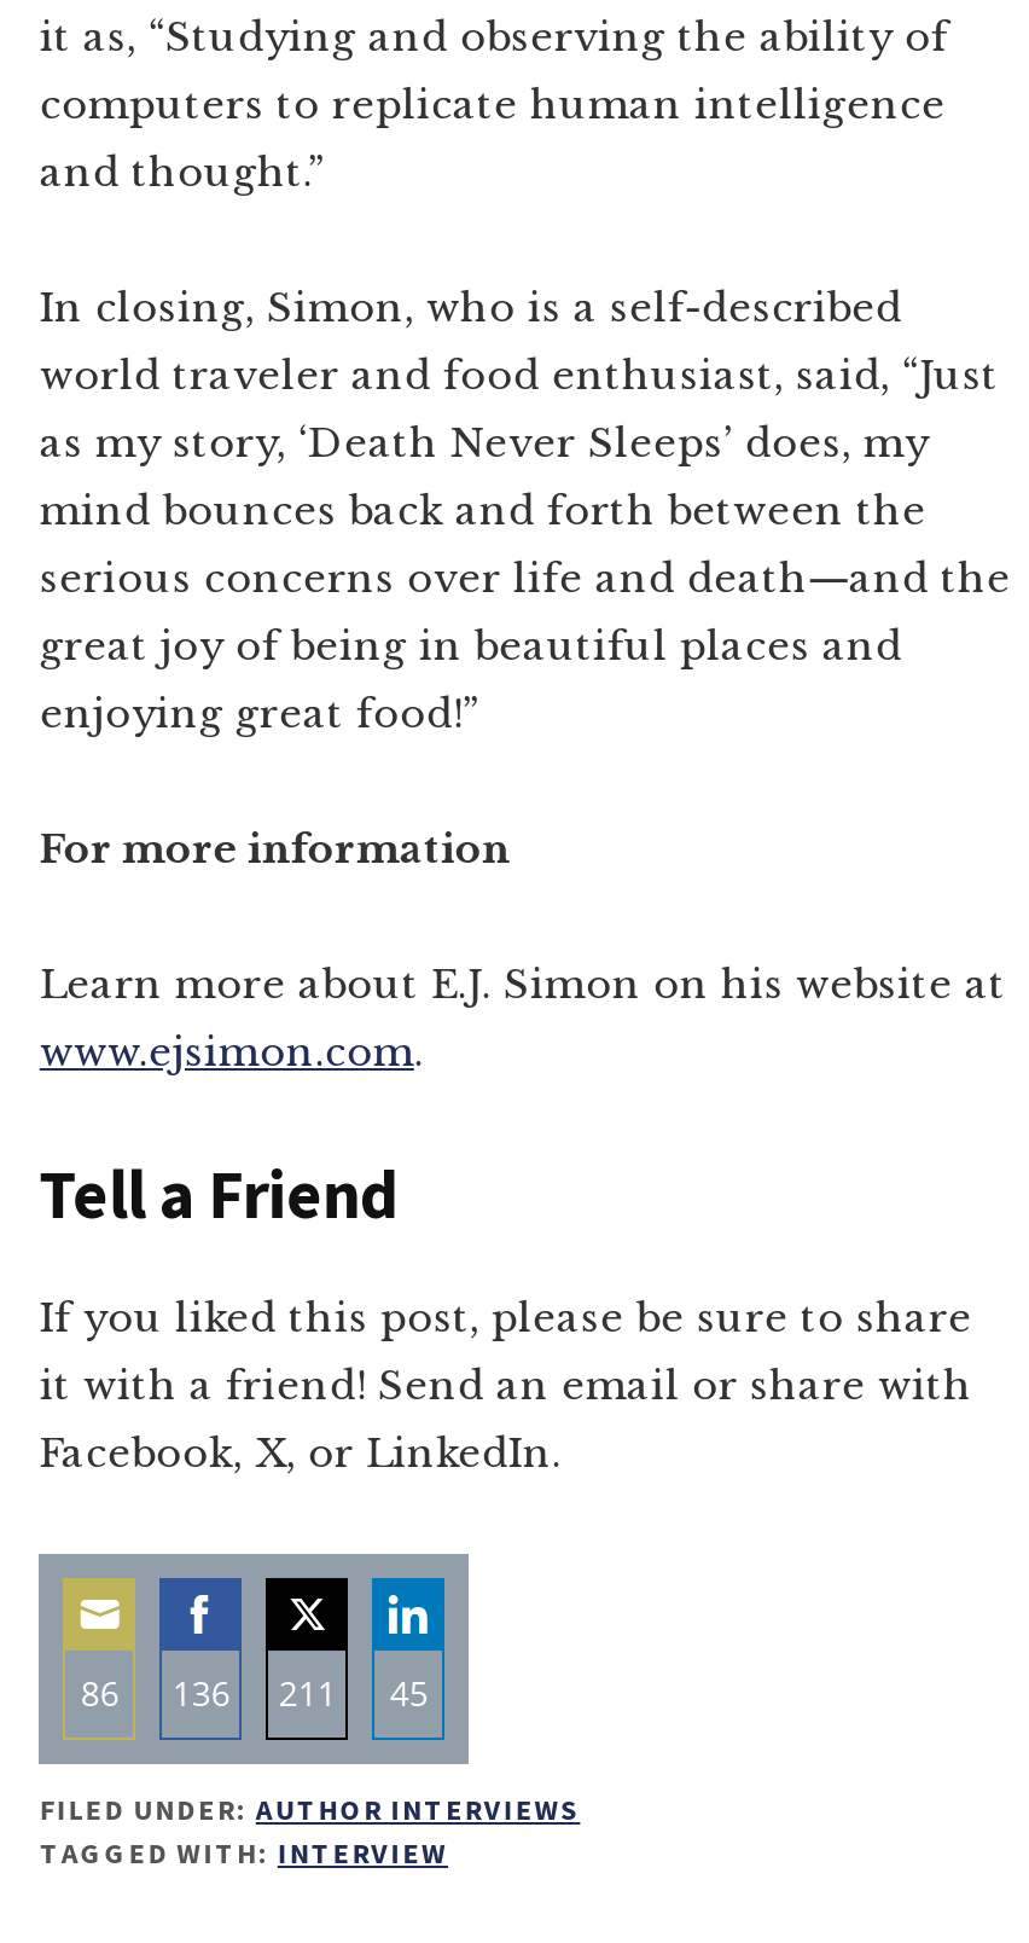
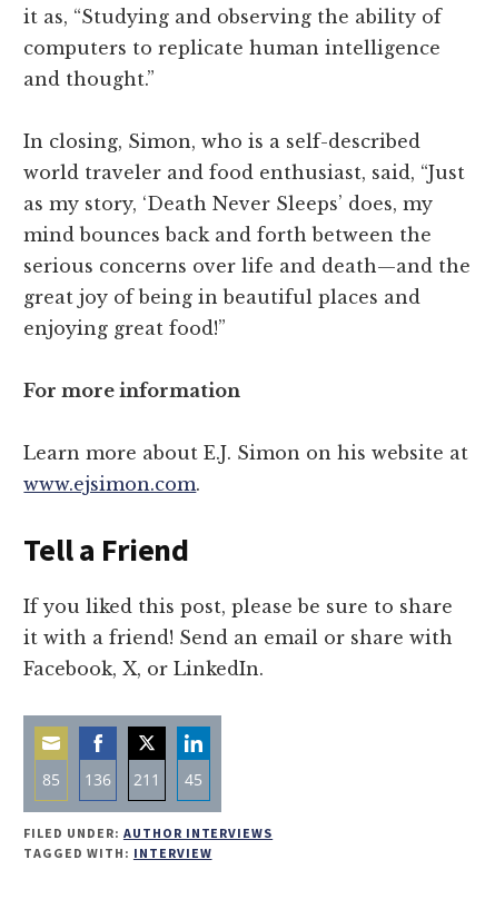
- 86 136 211 45
+ 85 136 211 45
